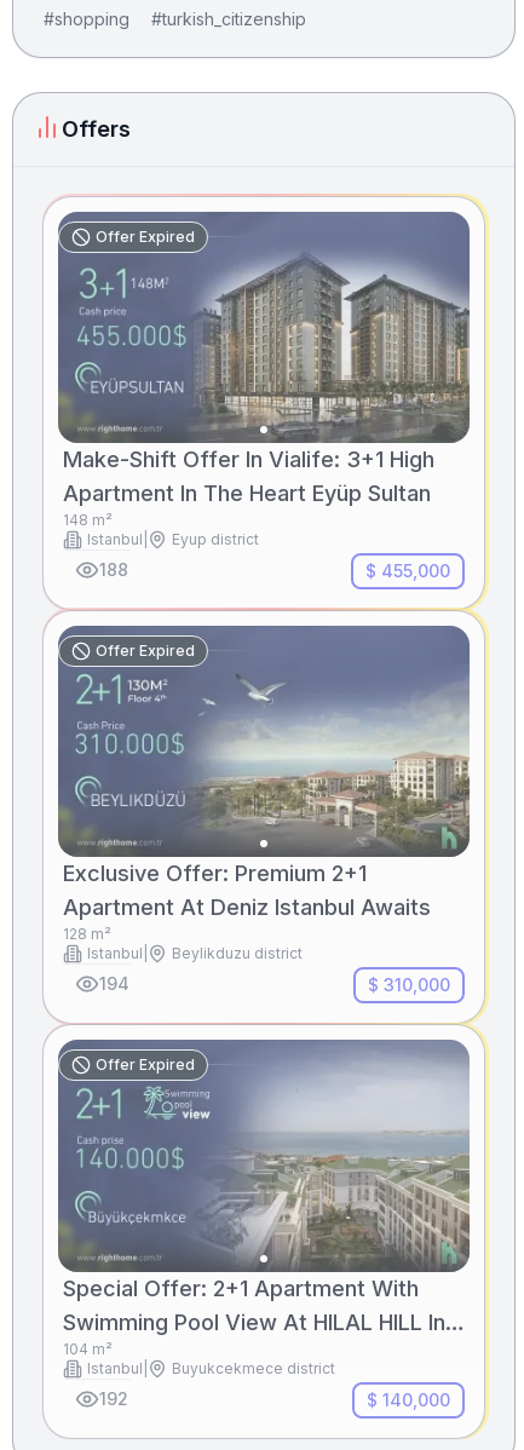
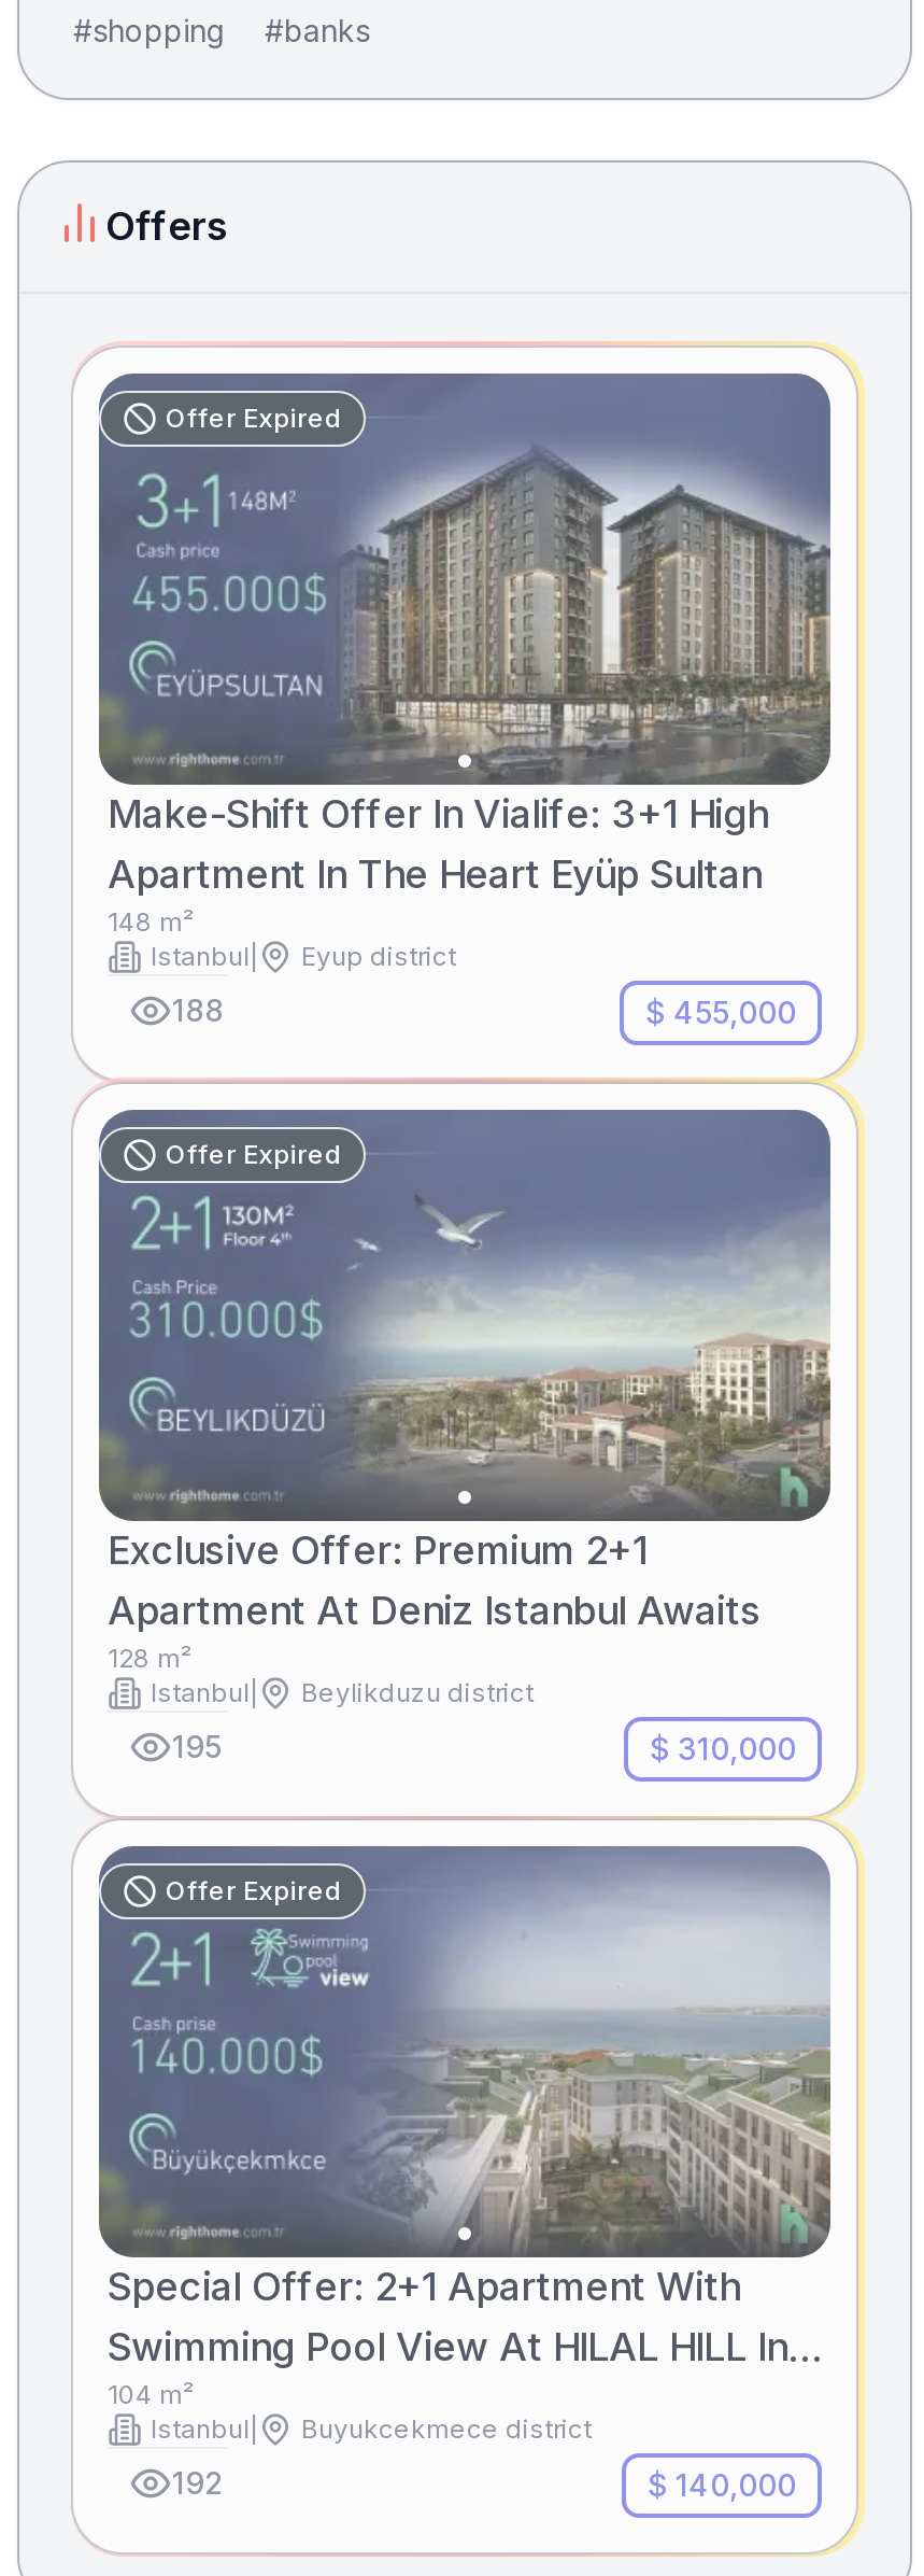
- #turkish_citizenship
+ #banks

- 194
+ 195
